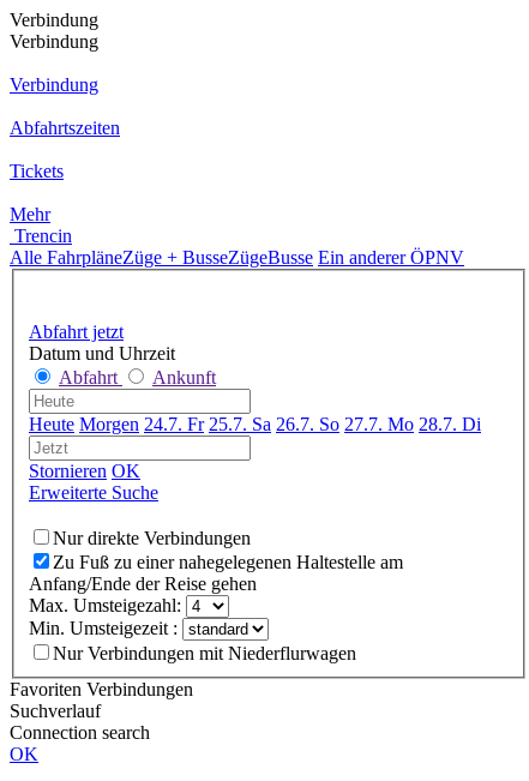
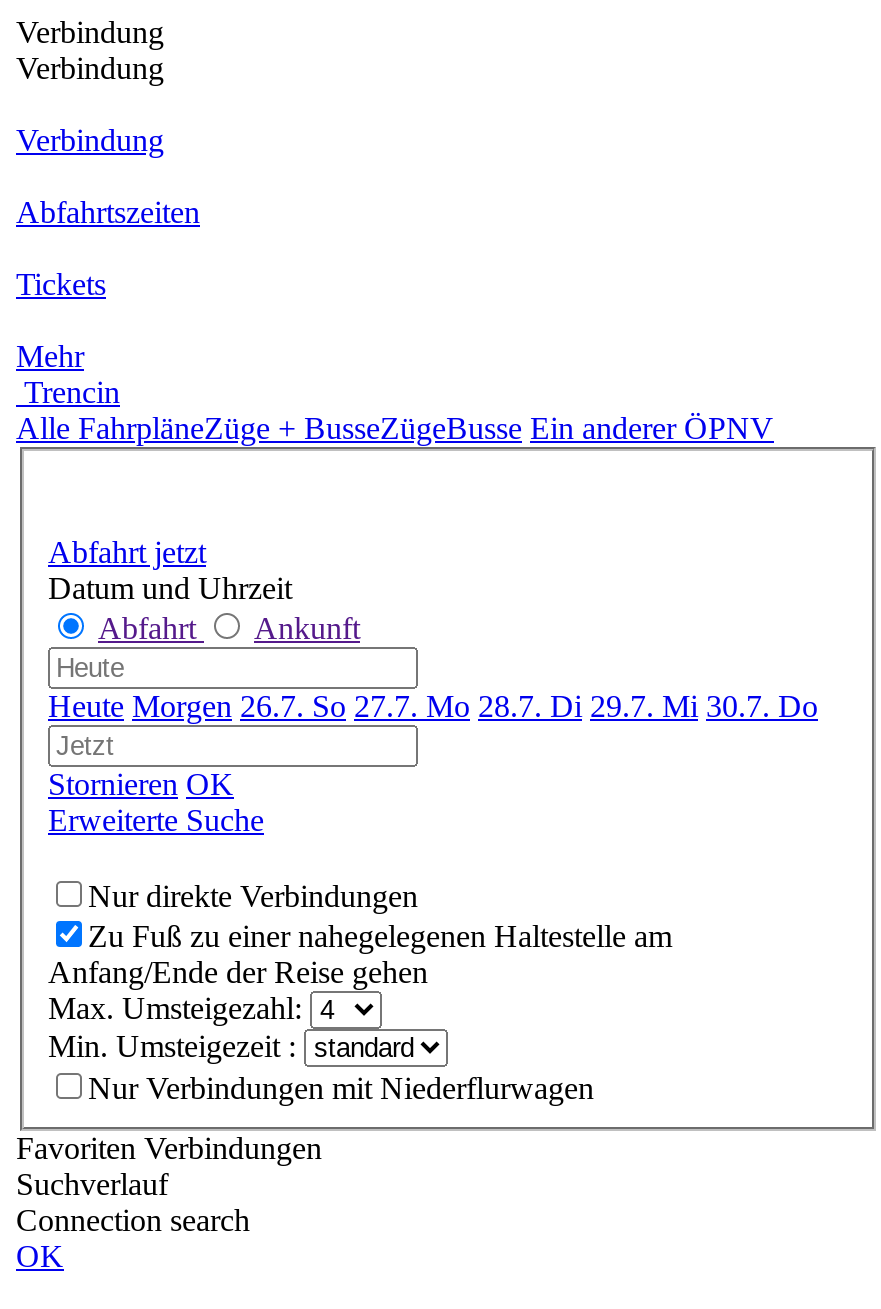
- Heute Morgen 24.7. Fr 25.7. Sa 26.7. So 27.7. Mo 28.7. Di
+ Heute Morgen 26.7. So 27.7. Mo 28.7. Di 29.7. Mi 30.7. Do
